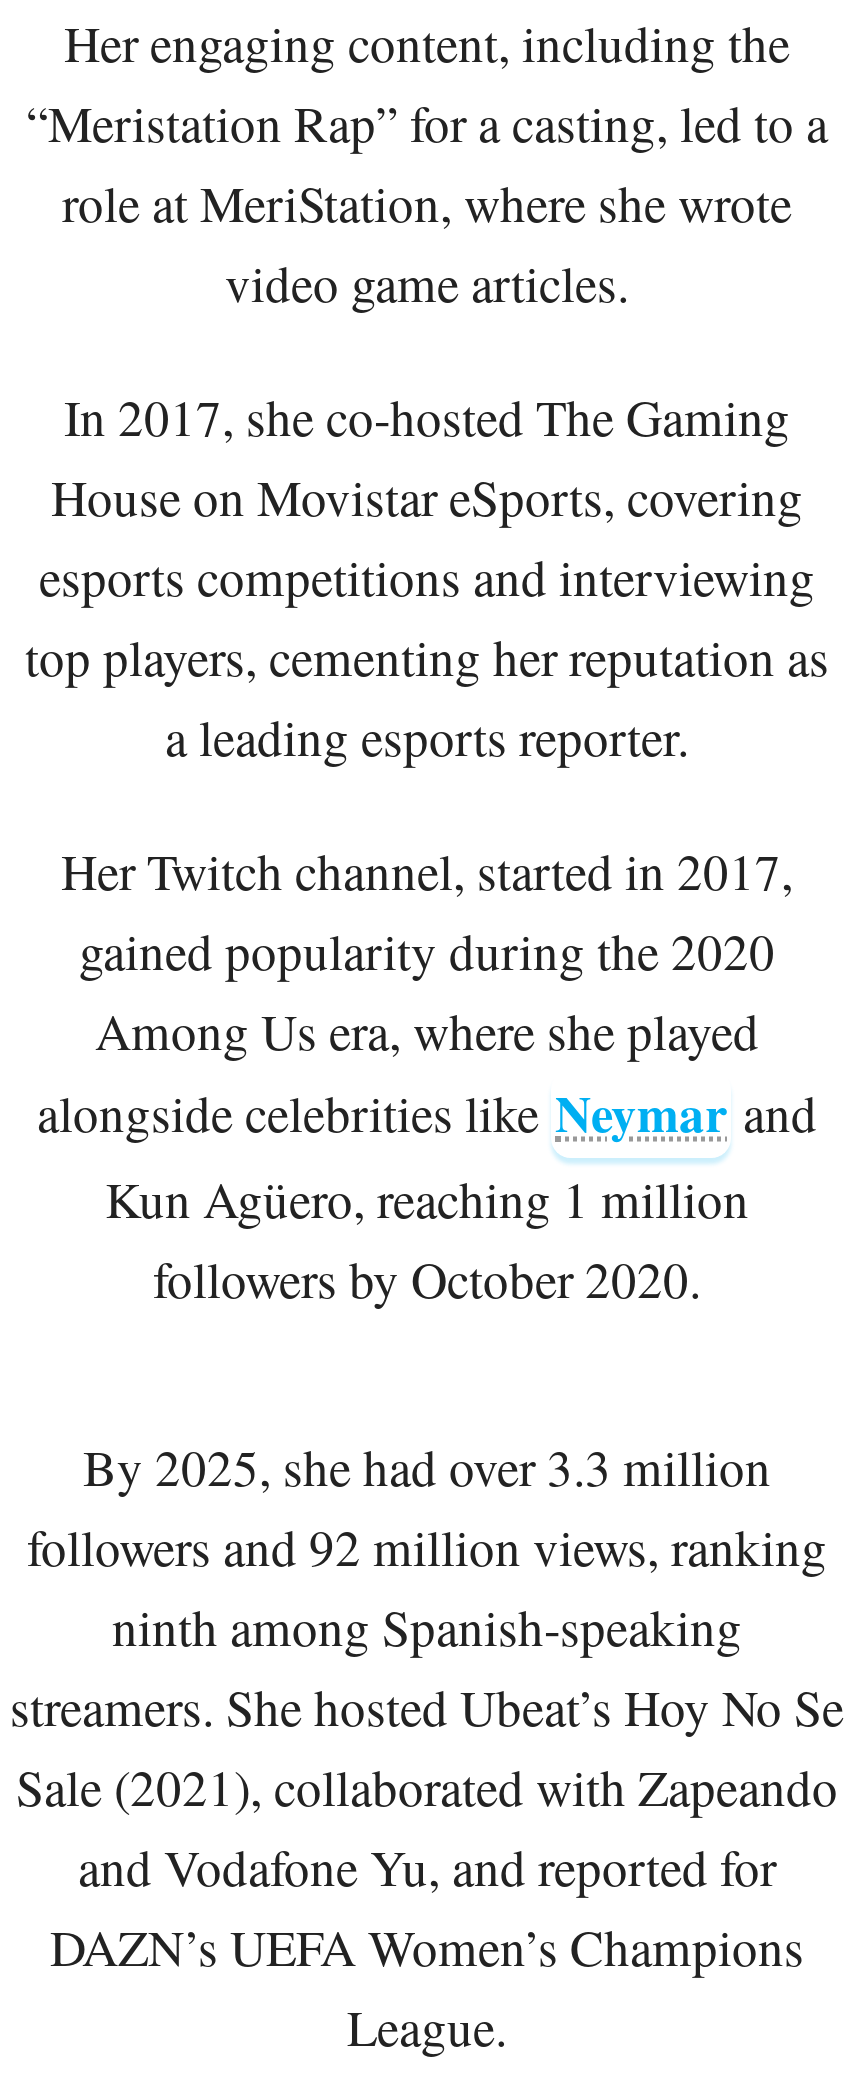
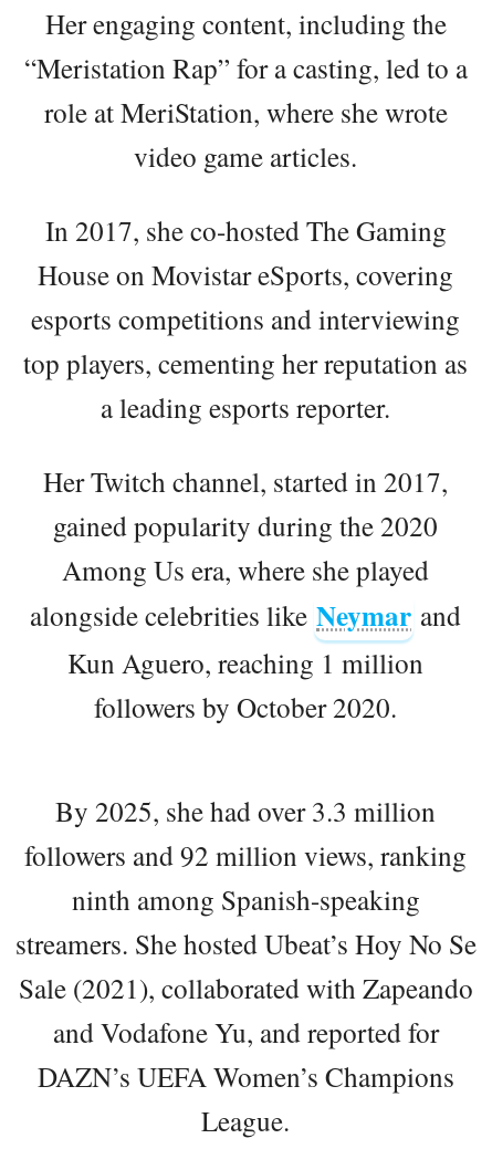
- Kun Agüero, reaching 1 million
+ Kun Aguero, reaching 1 million
